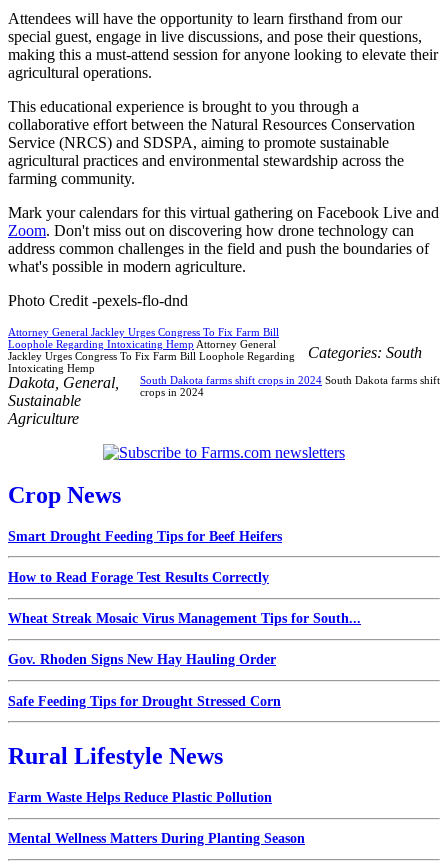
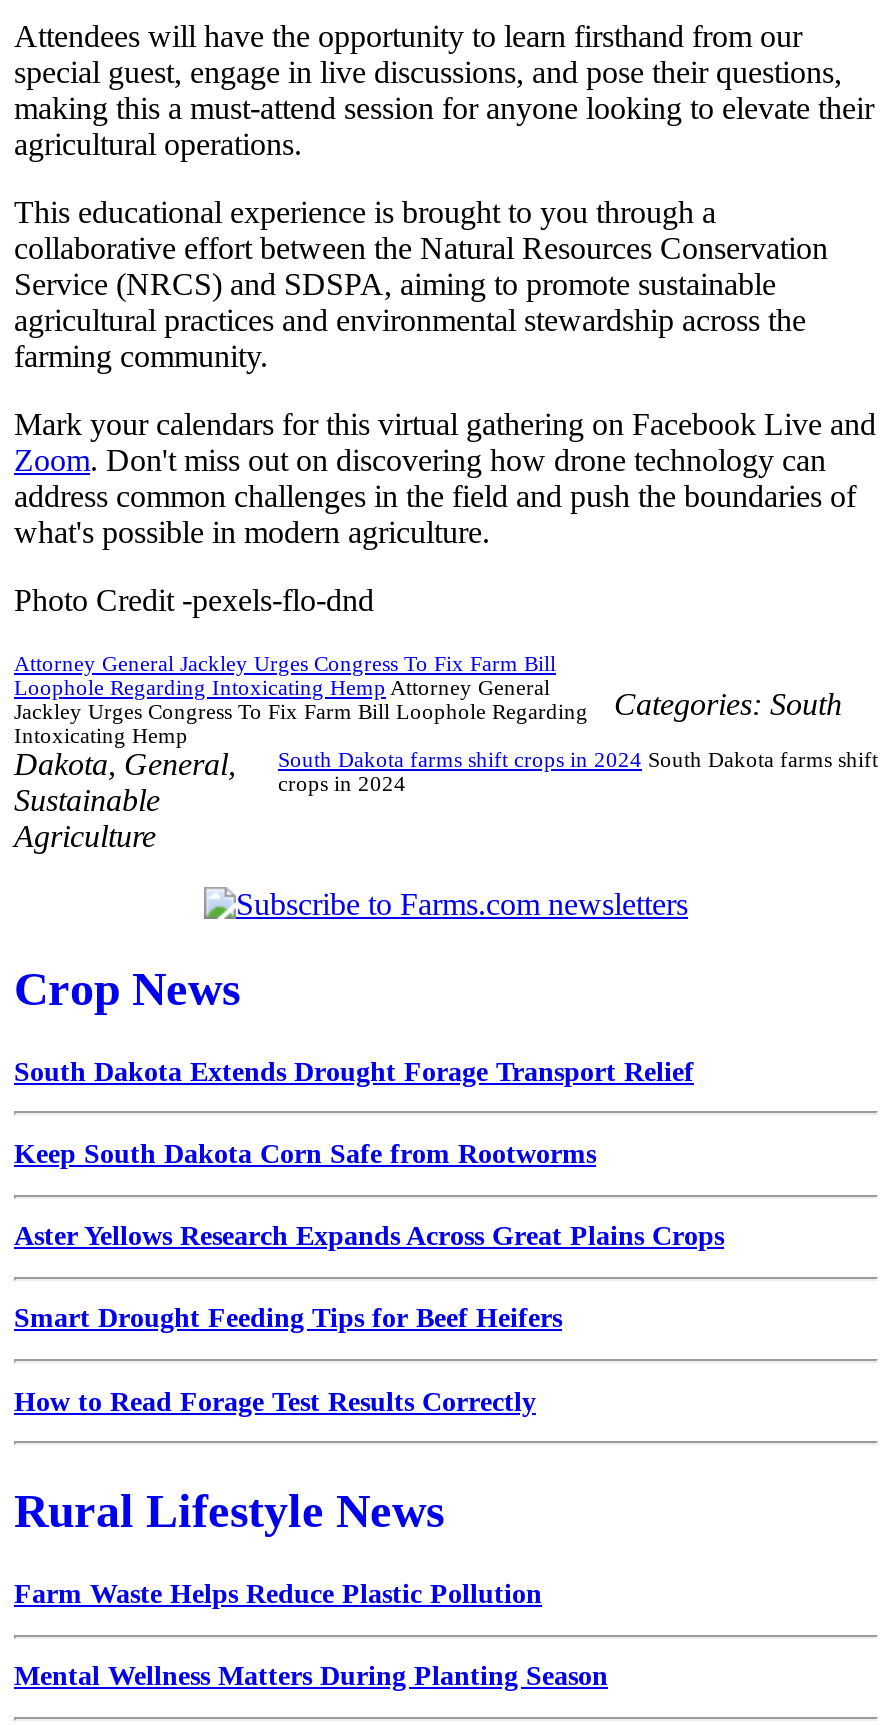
+ South Dakota Extends Drought Forage Transport Relief
+ Keep South Dakota Corn Safe from Rootworms
+ Aster Yellows Research Expands Across Great Plains Crops

moved down: Smart Drought Feeding Tips for Beef Heifers | How to Read Forage Test Results Correctly

- Wheat Streak Mosaic Virus Management Tips for South...
- Gov. Rhoden Signs New Hay Hauling Order
- Safe Feeding Tips for Drought Stressed Corn
